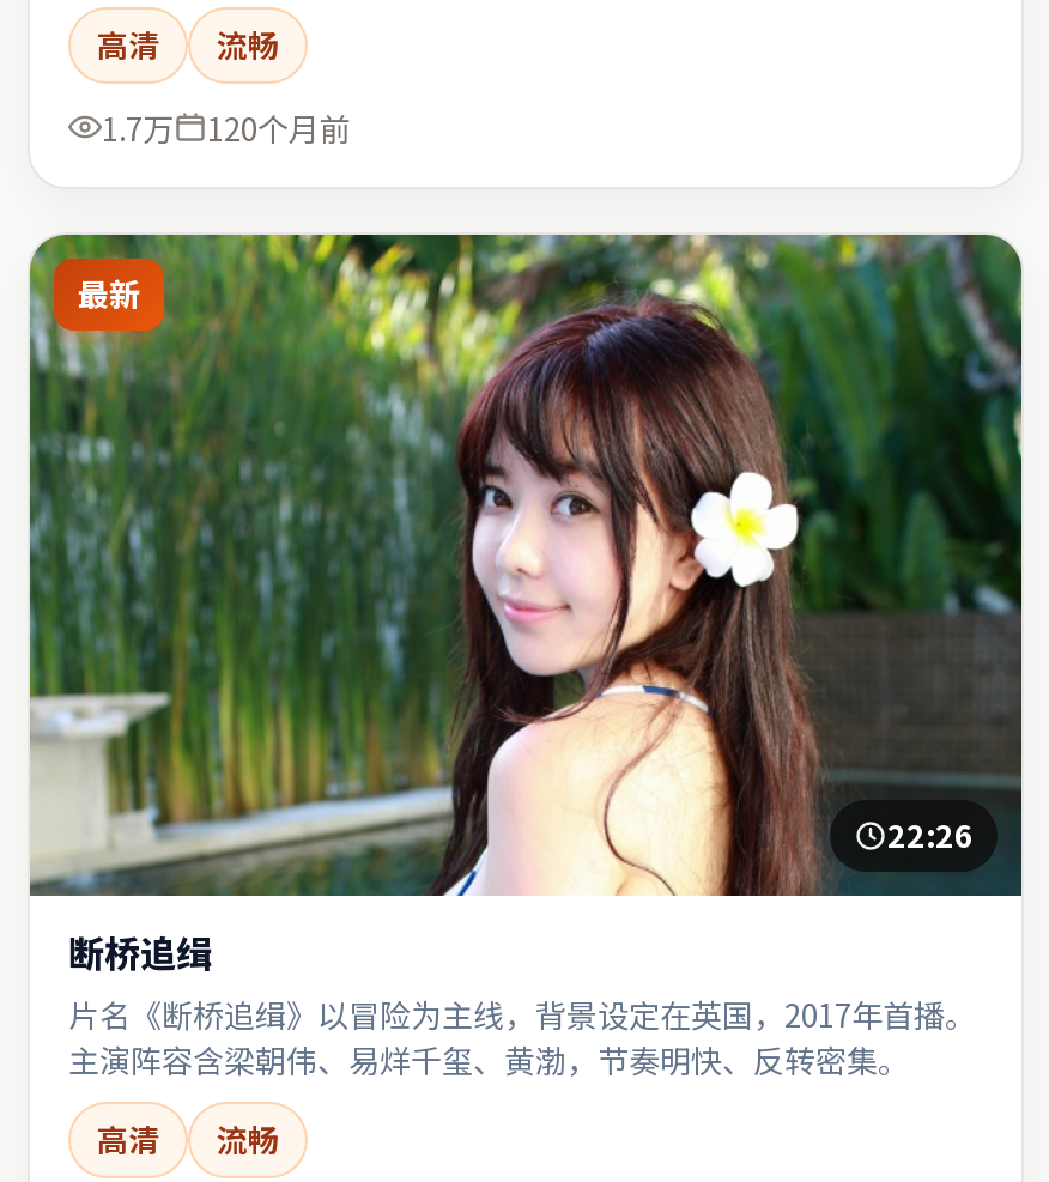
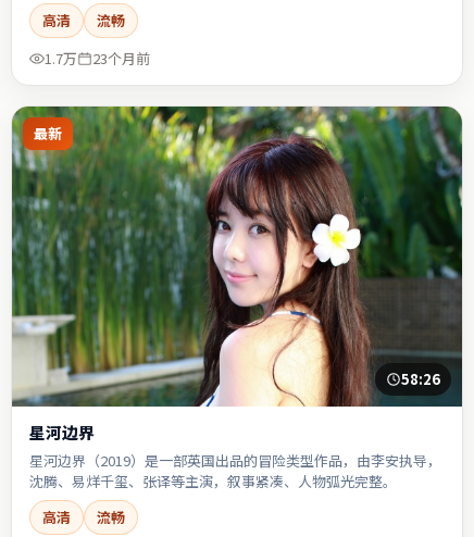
- 1.7万 120个月前
+ 1.7万 23个月前

- 22:26
+ 58:26

- 断桥追缉
- 片名《断桥追缉》以冒险为主线，背景设定在英国，2017年首播。
- 主演阵容含梁朝伟、易烊千玺、黄渤，节奏明快、反转密集。
+ 星河边界
+ 星河边界（2019）是一部英国出品的冒险类型作品，由李安执导，
+ 沈腾、易烊千玺、张译等主演，叙事紧凑、人物弧光完整。
